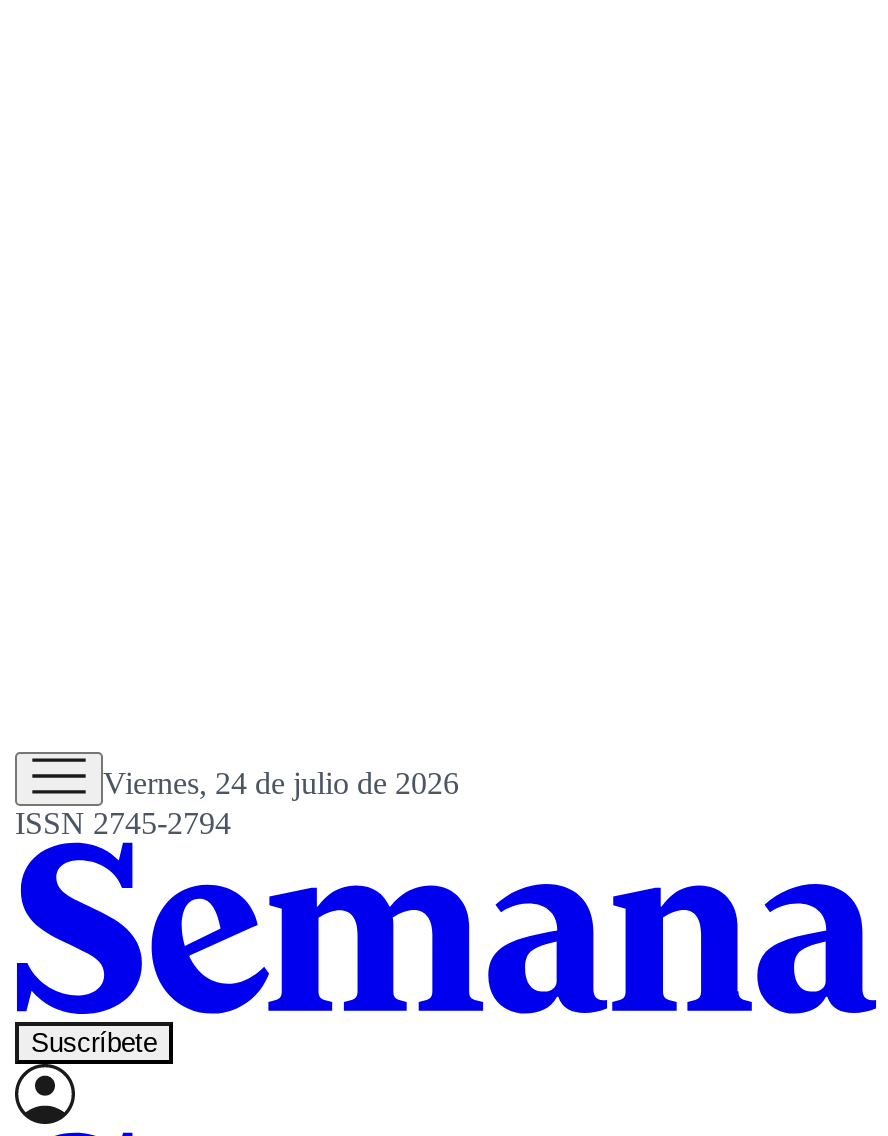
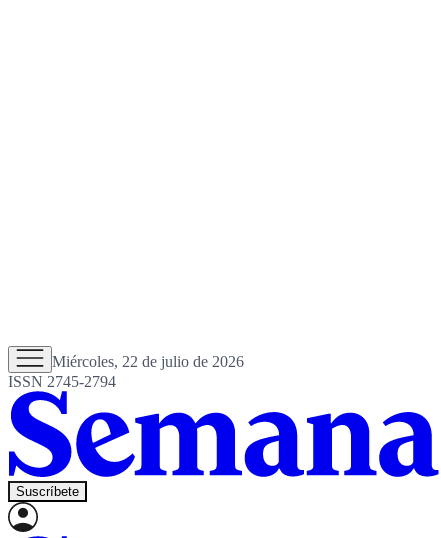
- Viernes, 24 de julio de 2026
+ Miércoles, 22 de julio de 2026
